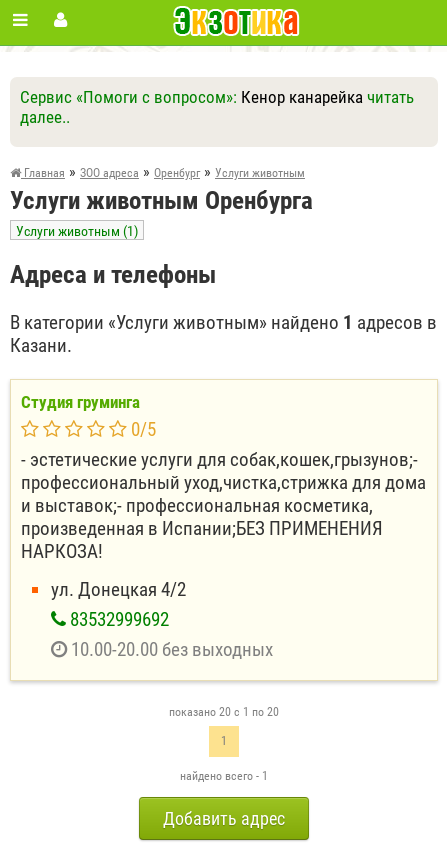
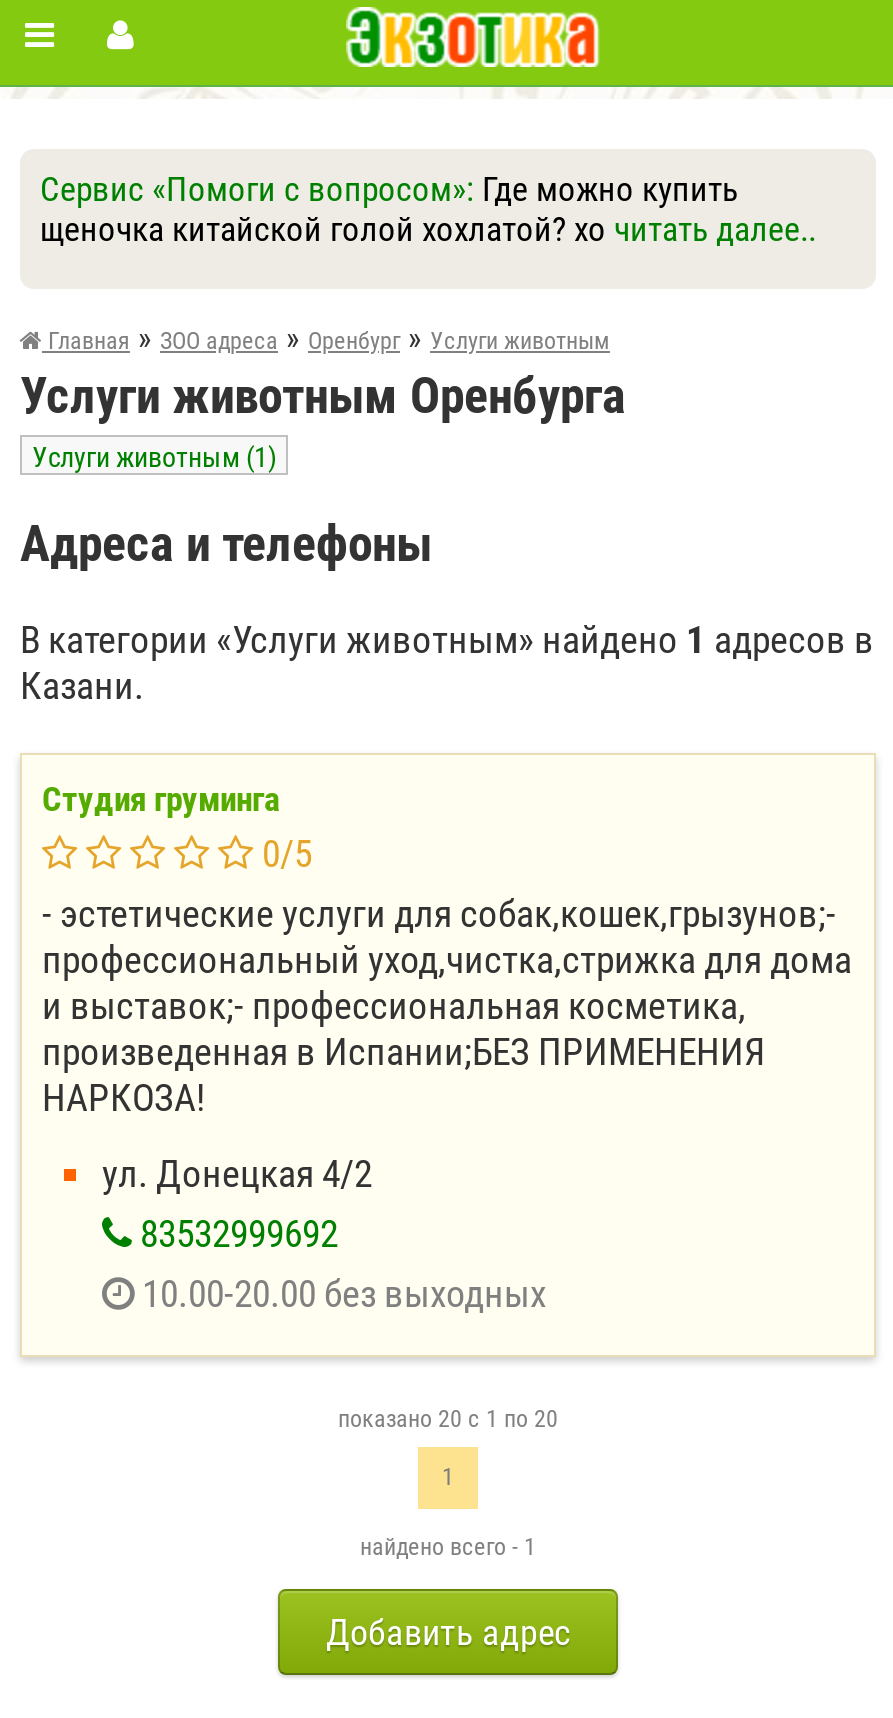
- Сервис «Помоги с вопросом»: Кенор канарейка читать
- далее..
+ Сервис «Помоги с вопросом»: Где можно купить
+ щеночка китайской голой хохлатой? хо читать далее..
